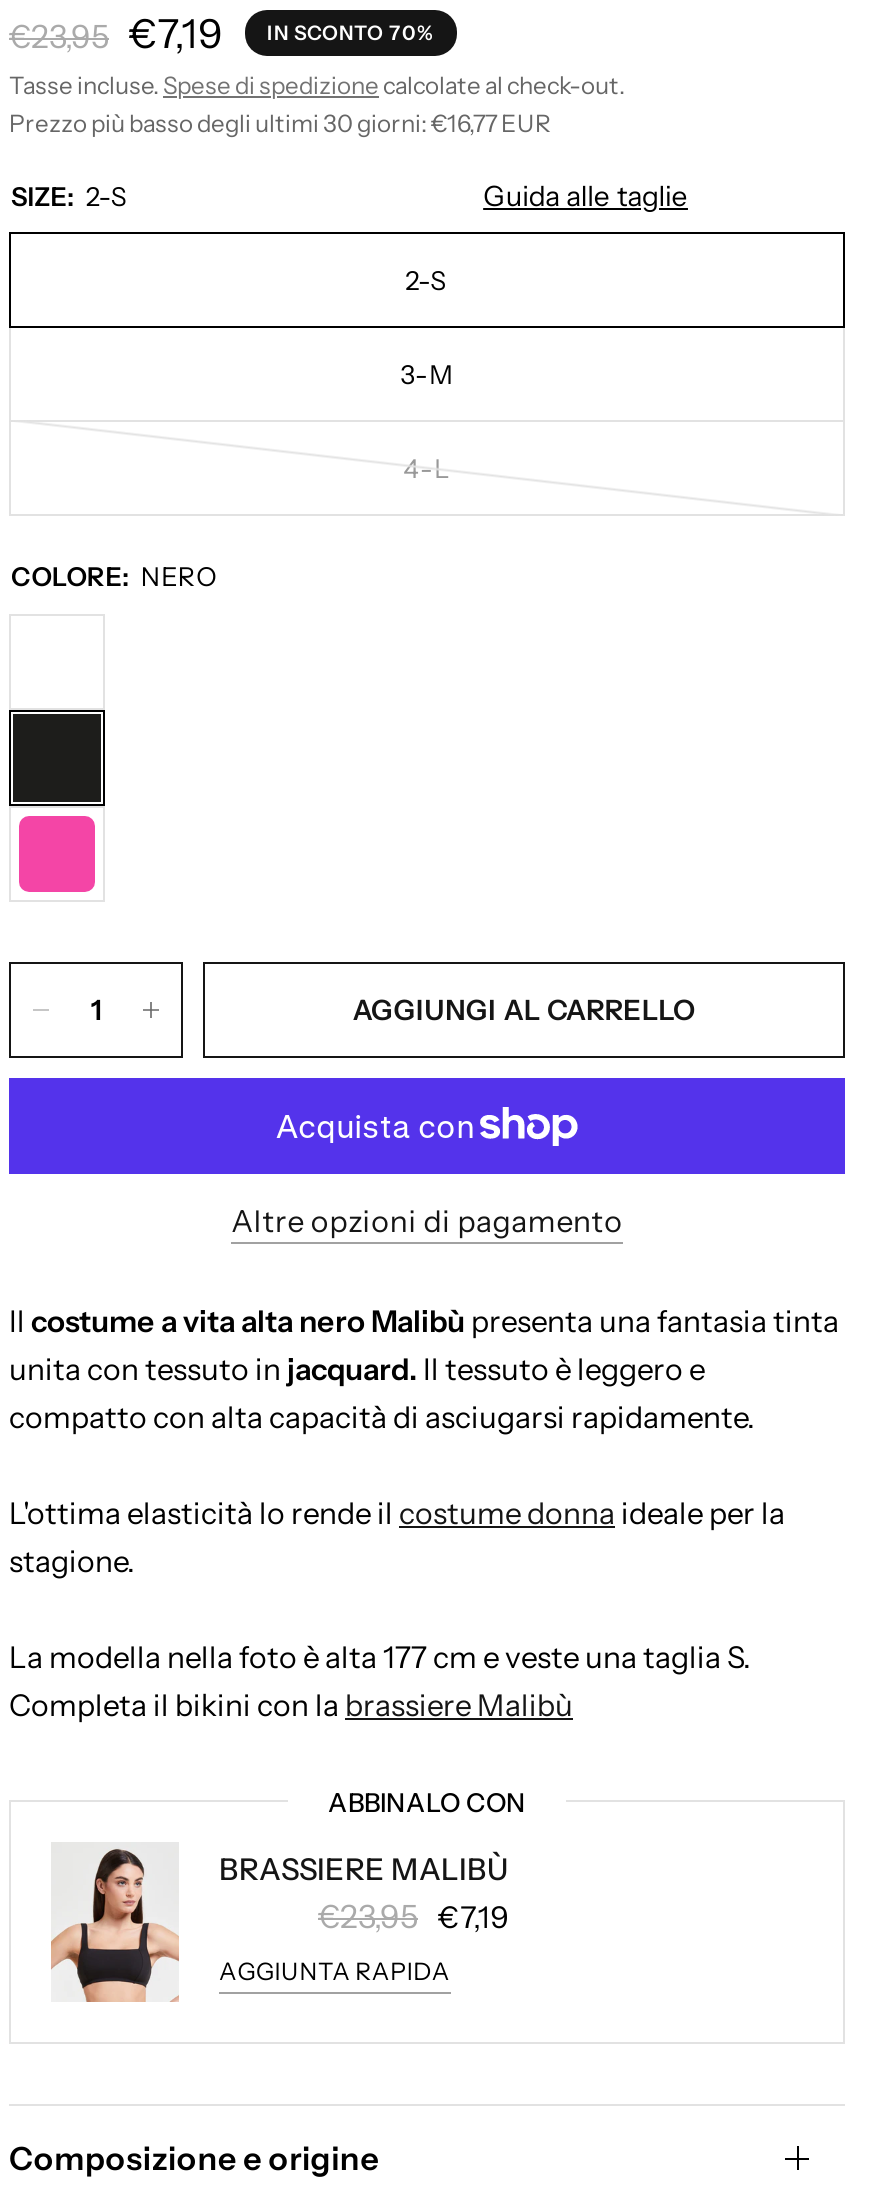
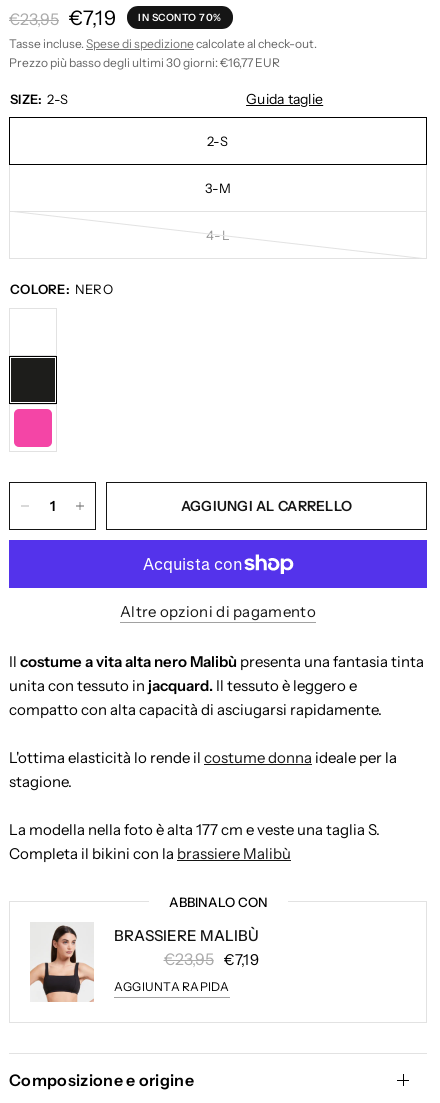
- Guida alle taglie
+ Guida taglie
